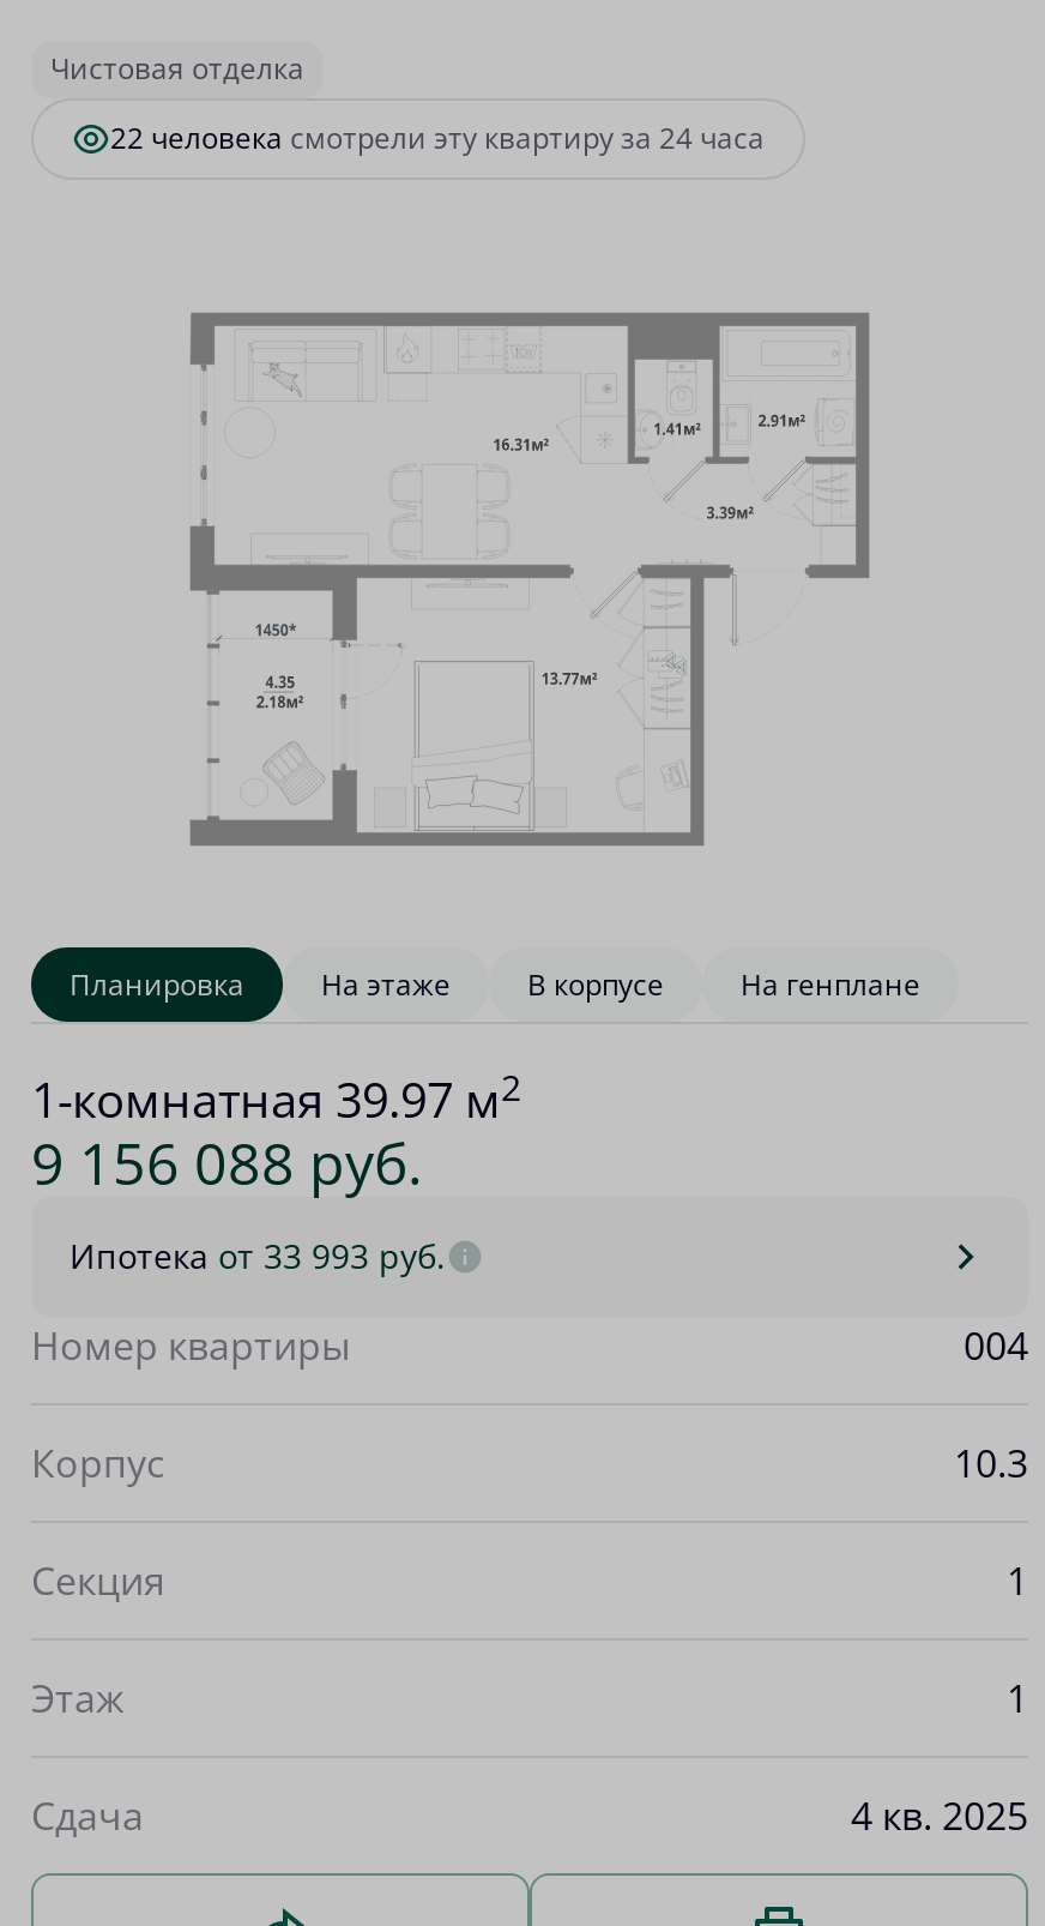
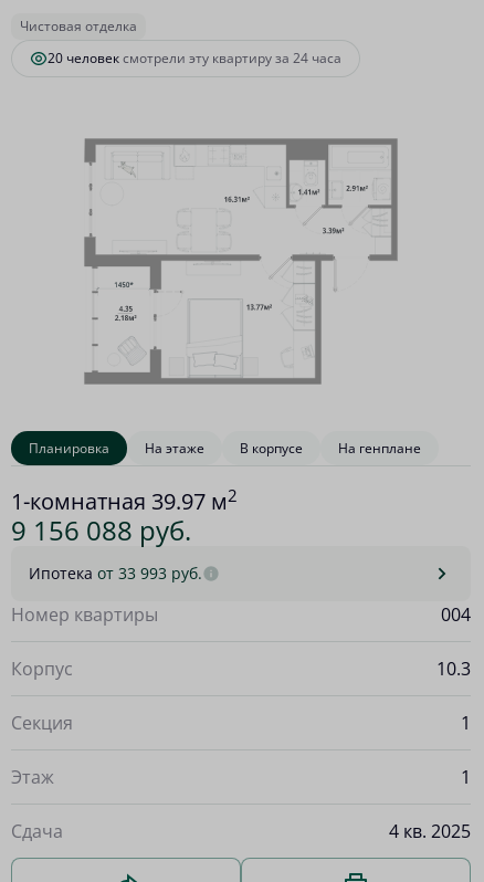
- 22 человекa смотрели эту квартиру за 24 часа
+ 20 человек смотрели эту квартиру за 24 часа
